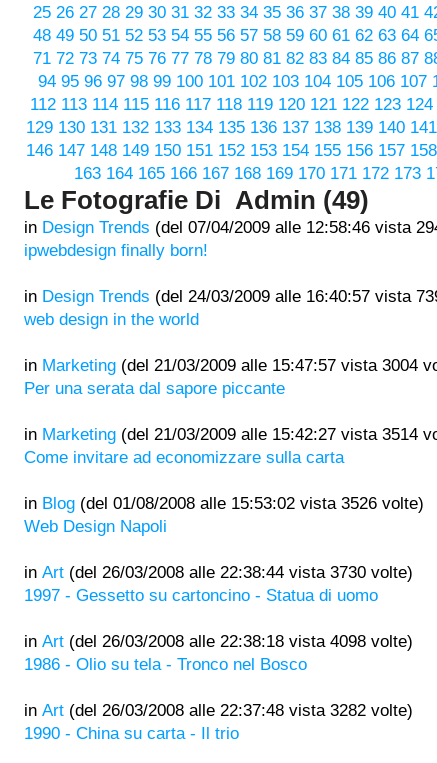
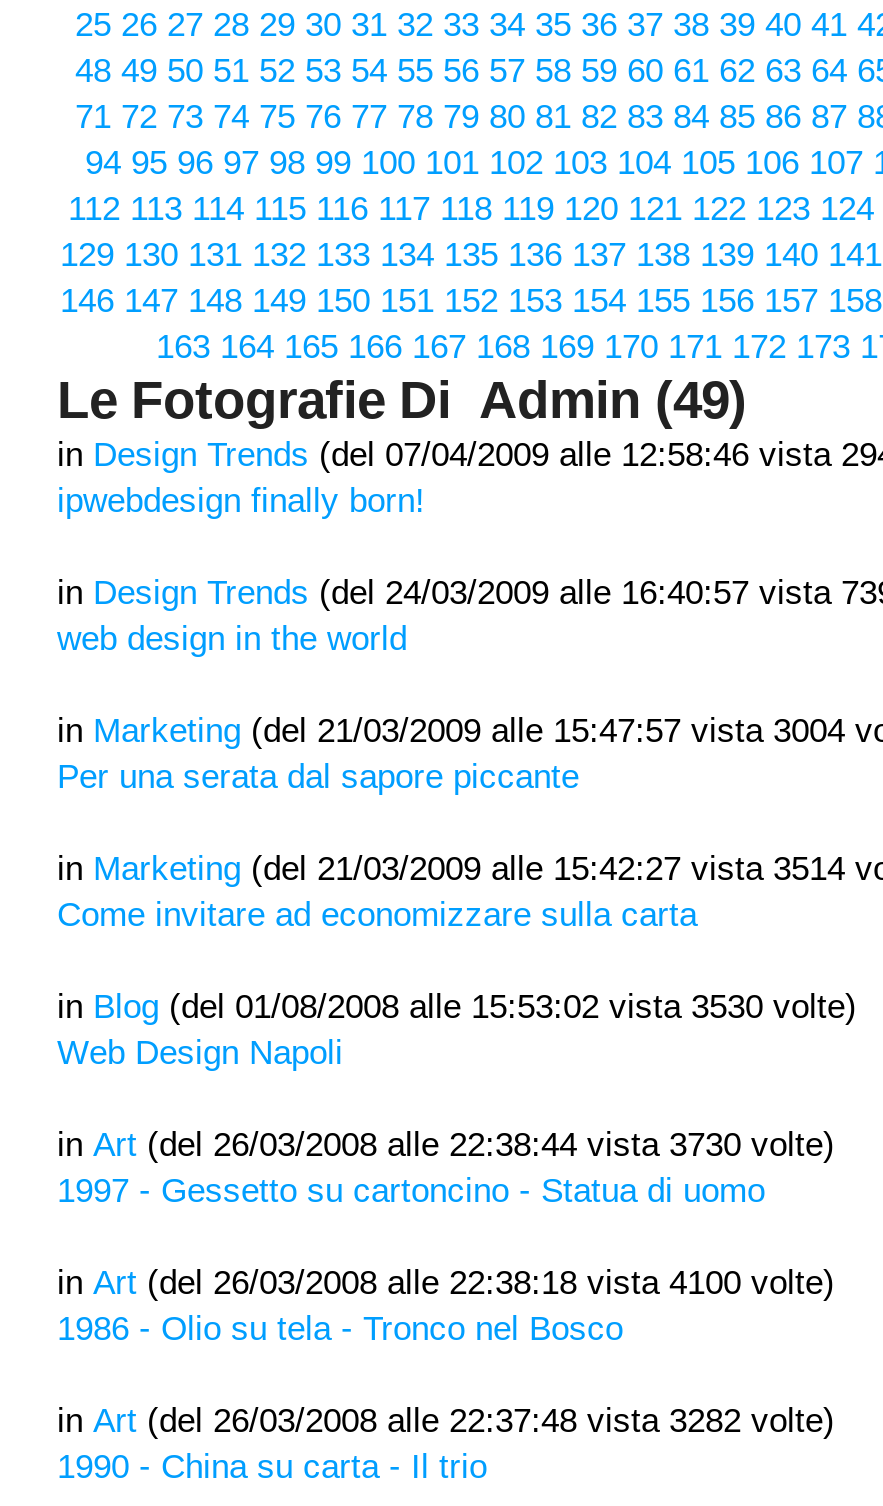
- in Blog (del 01/08/2008 alle 15:53:02 vista 3526 volte)
+ in Blog (del 01/08/2008 alle 15:53:02 vista 3530 volte)

- in Art (del 26/03/2008 alle 22:38:18 vista 4098 volte)
+ in Art (del 26/03/2008 alle 22:38:18 vista 4100 volte)
